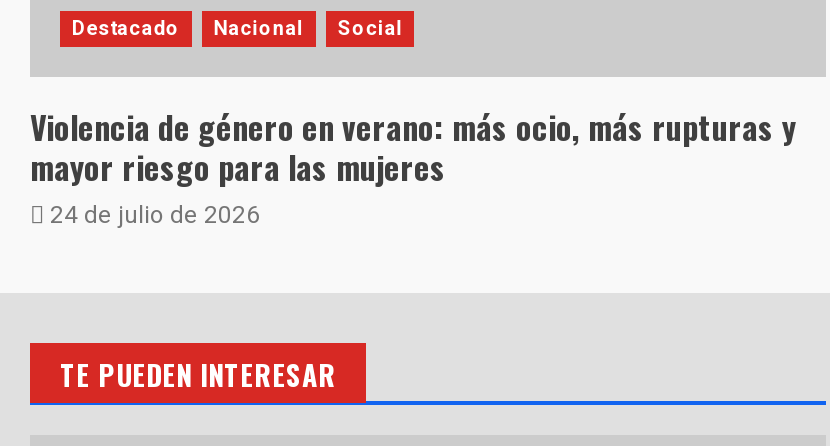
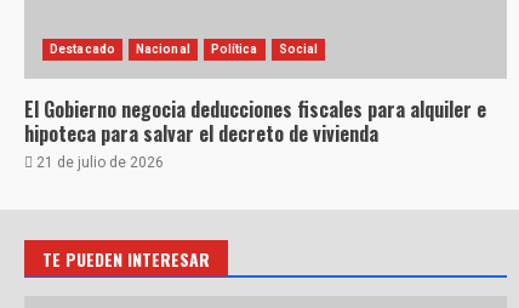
+ Política

- Violencia de género en verano: más ocio, más rupturas y
- mayor riesgo para las mujeres
- 24 de julio de 2026
+ El Gobierno negocia deducciones fiscales para alquiler e
+ hipoteca para salvar el decreto de vivienda
+ 21 de julio de 2026
